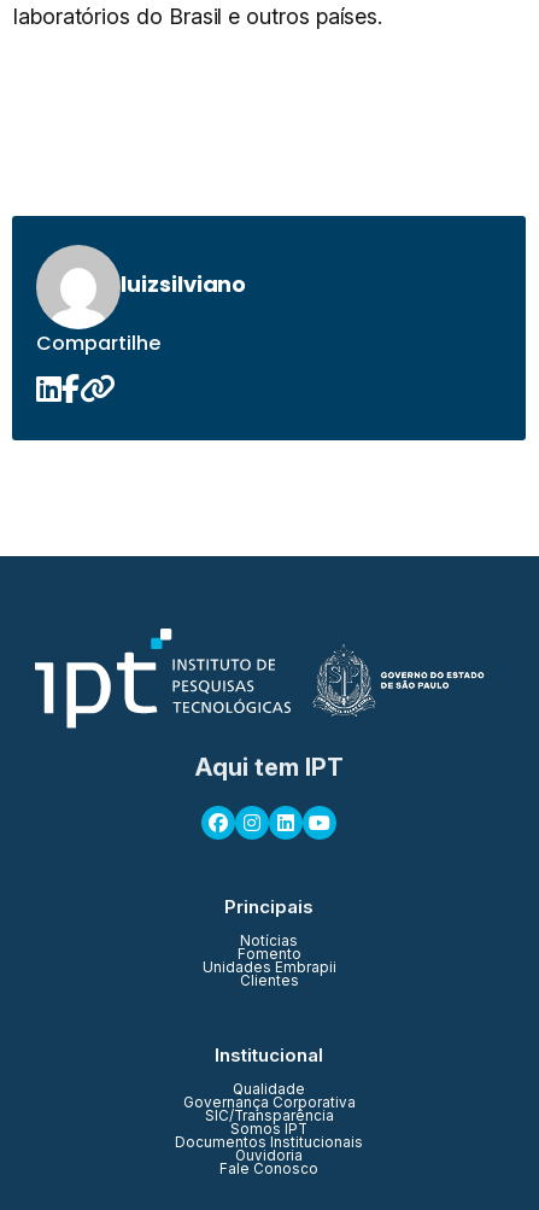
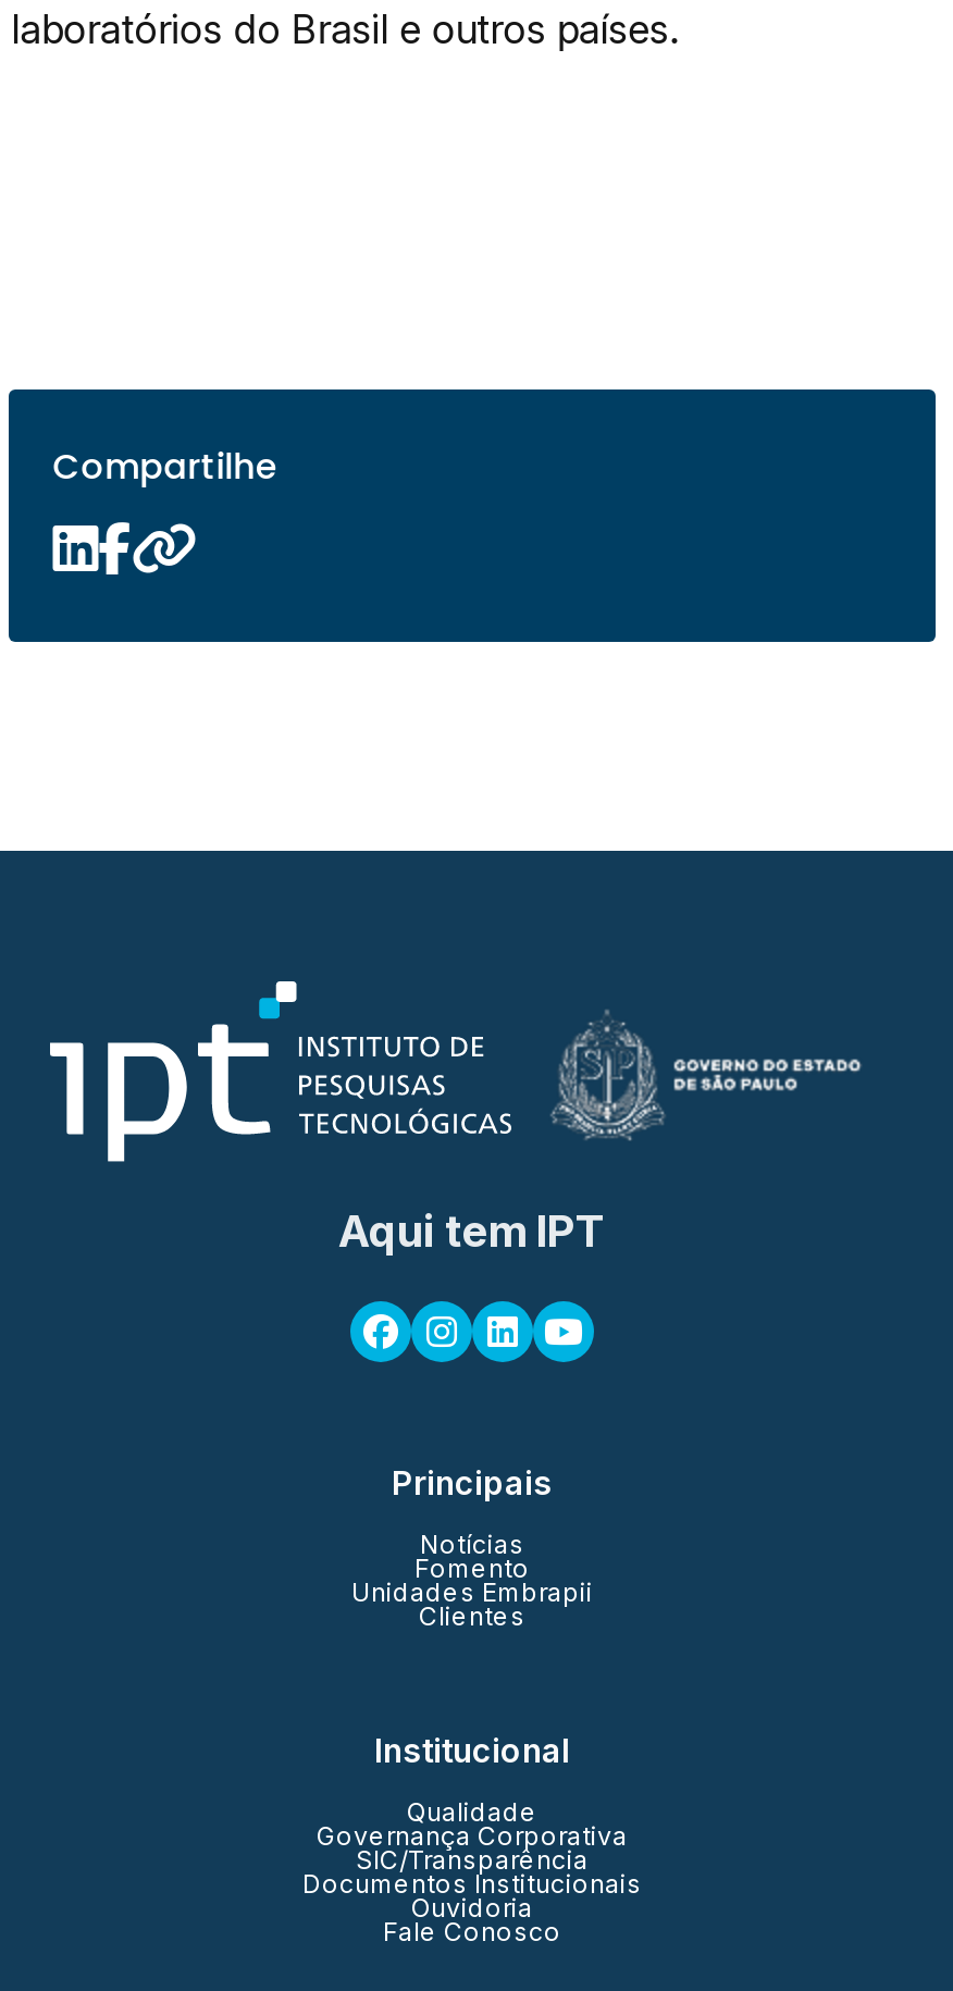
- [image]
- luizsilviano

- Somos IPT
